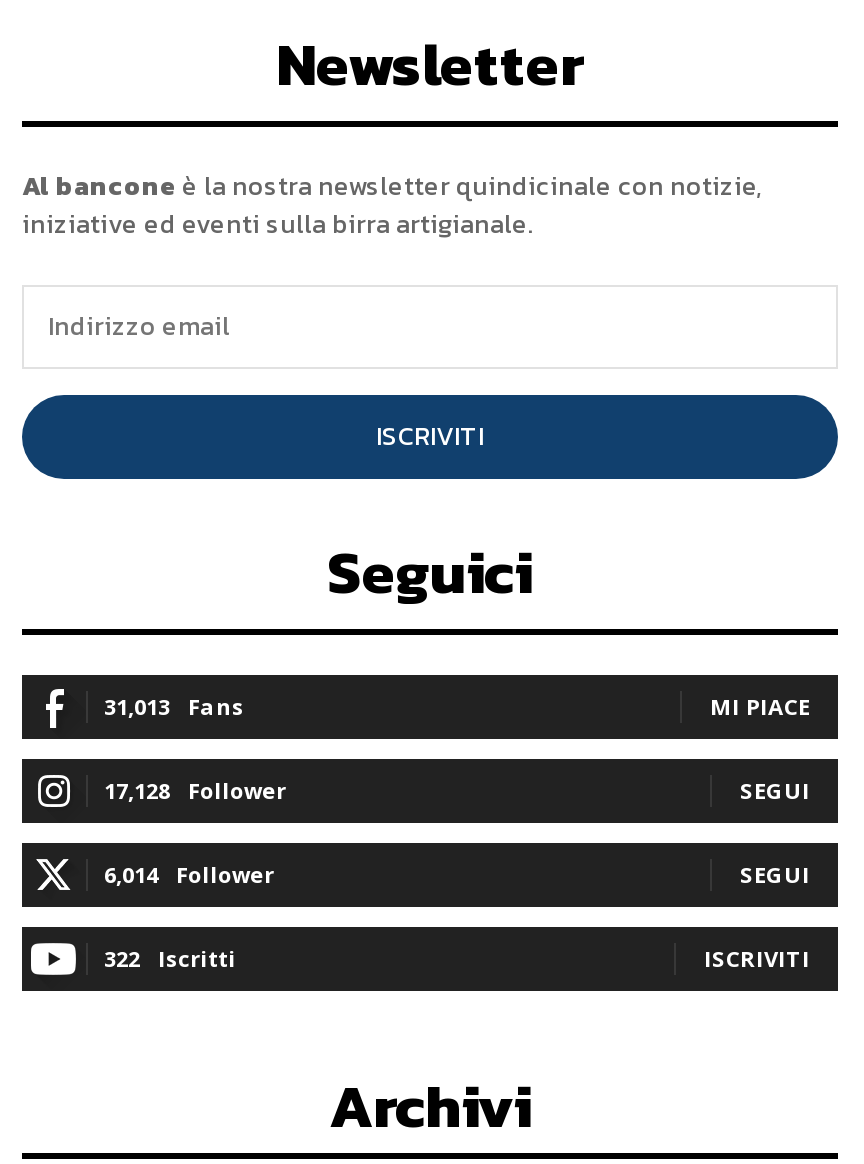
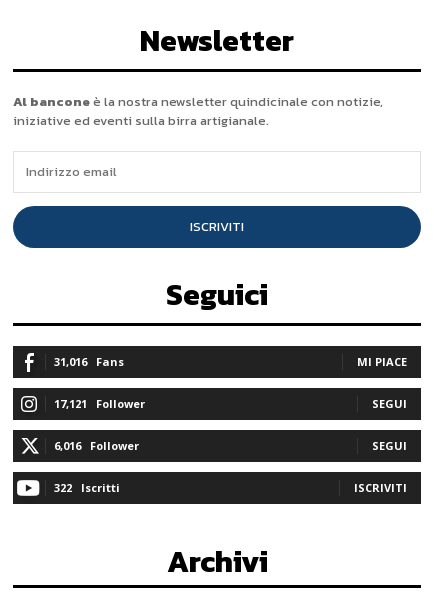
- 31,013 Fans
+ 31,016 Fans

- 17,128 Follower
+ 17,121 Follower

- 6,014 Follower
+ 6,016 Follower
